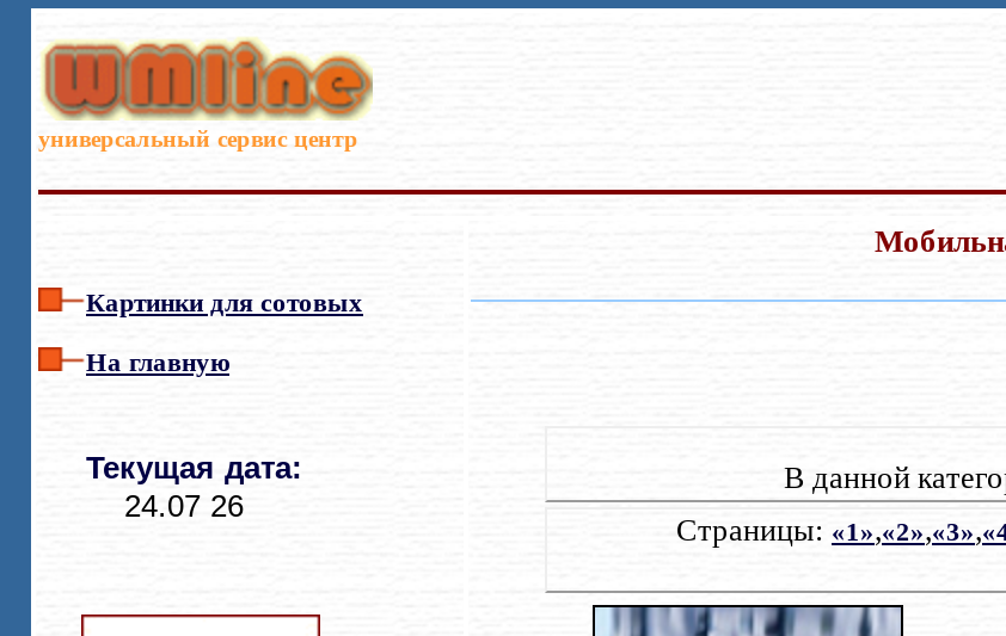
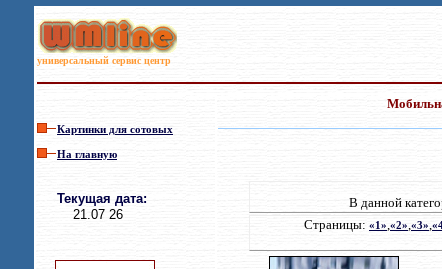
- 24.07 26
+ 21.07 26
